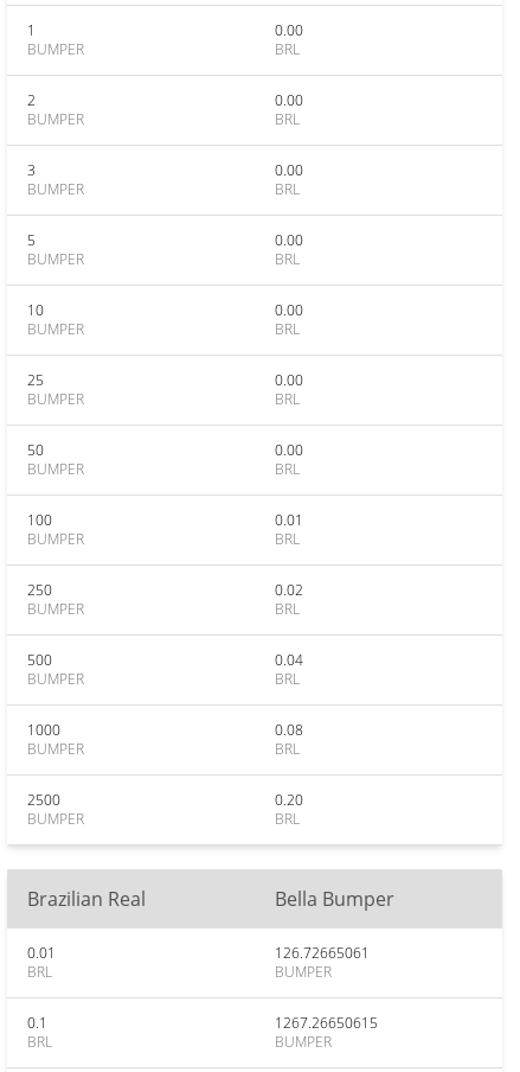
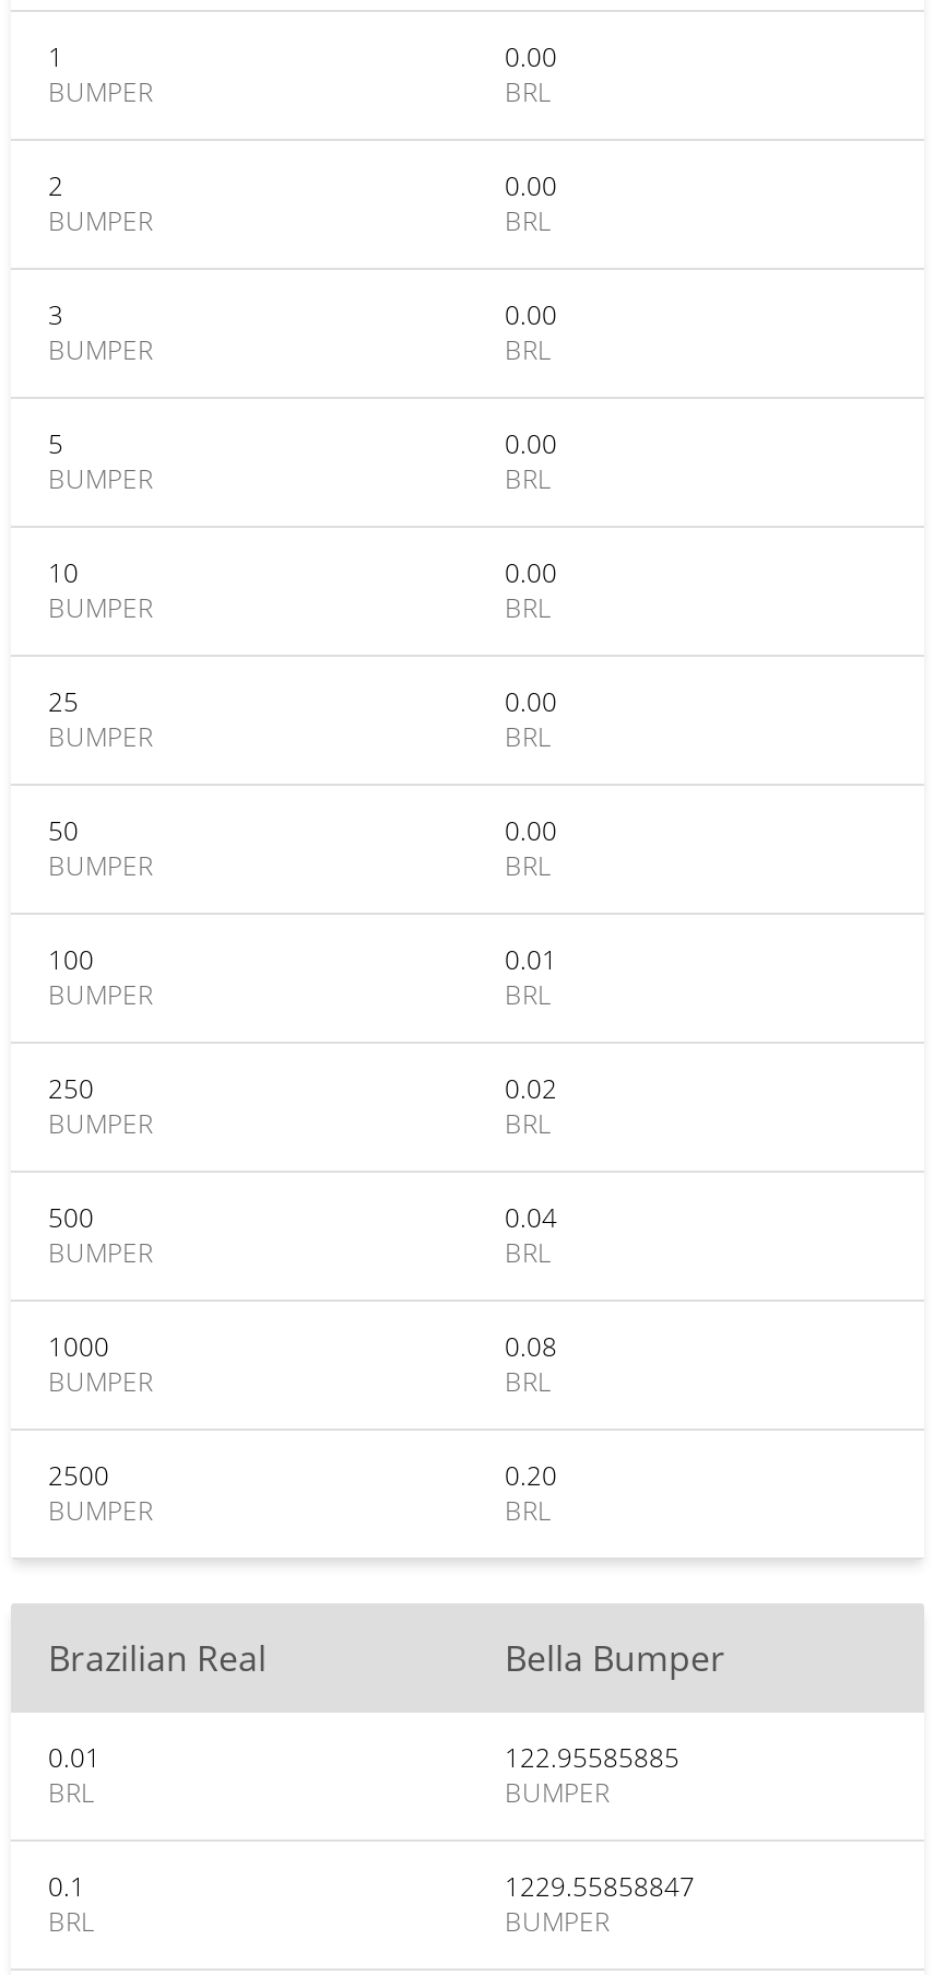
- 126.72665061
+ 122.95585885

- 1267.26650615
+ 1229.55858847
